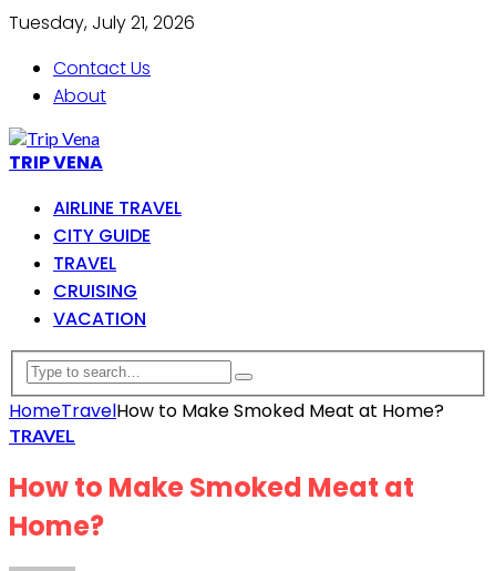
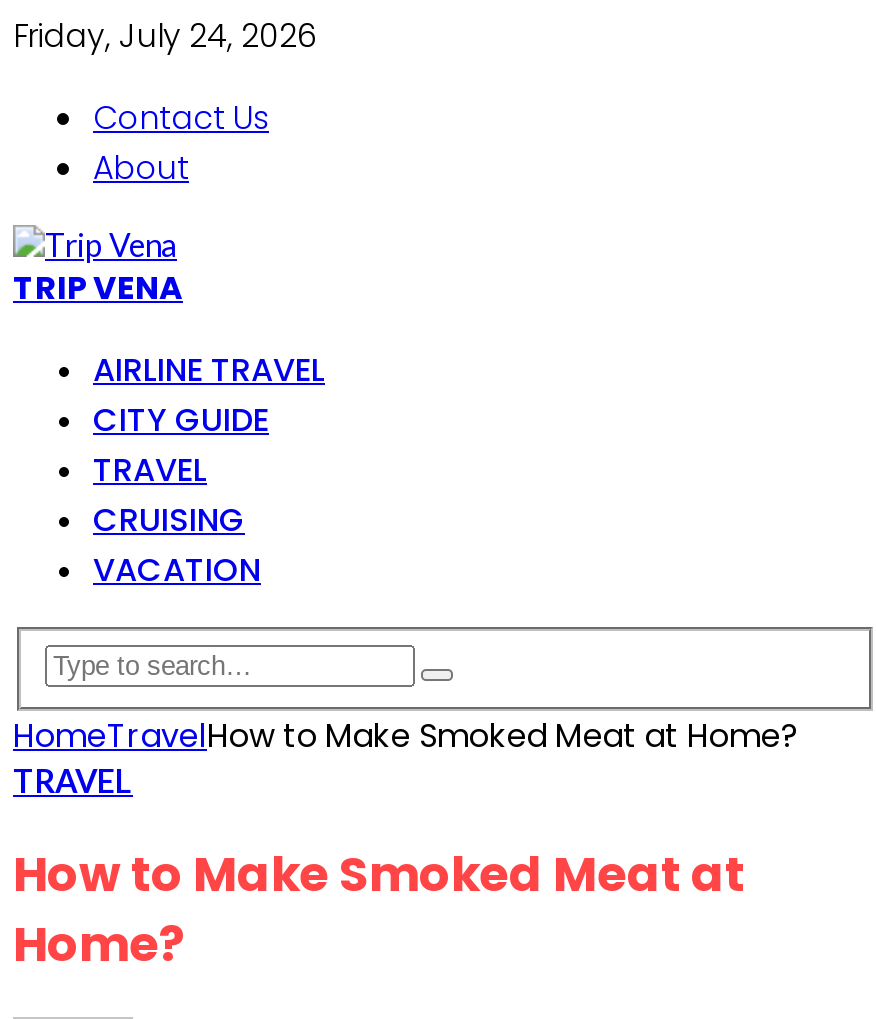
- Tuesday, July 21, 2026
+ Friday, July 24, 2026
